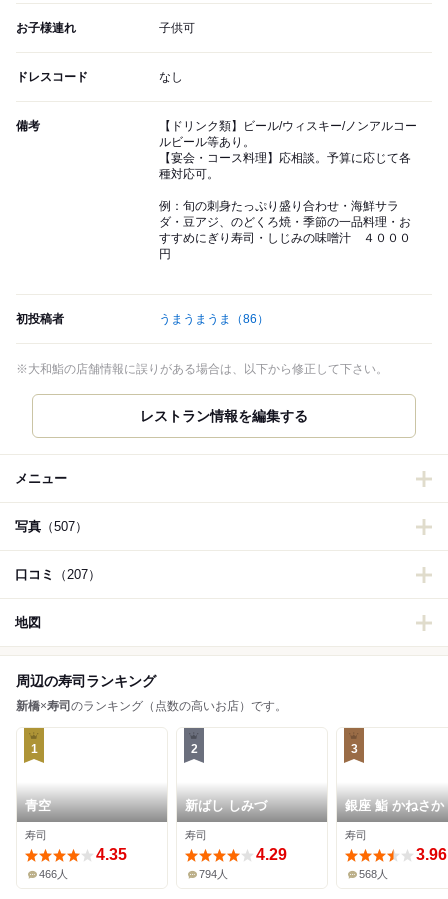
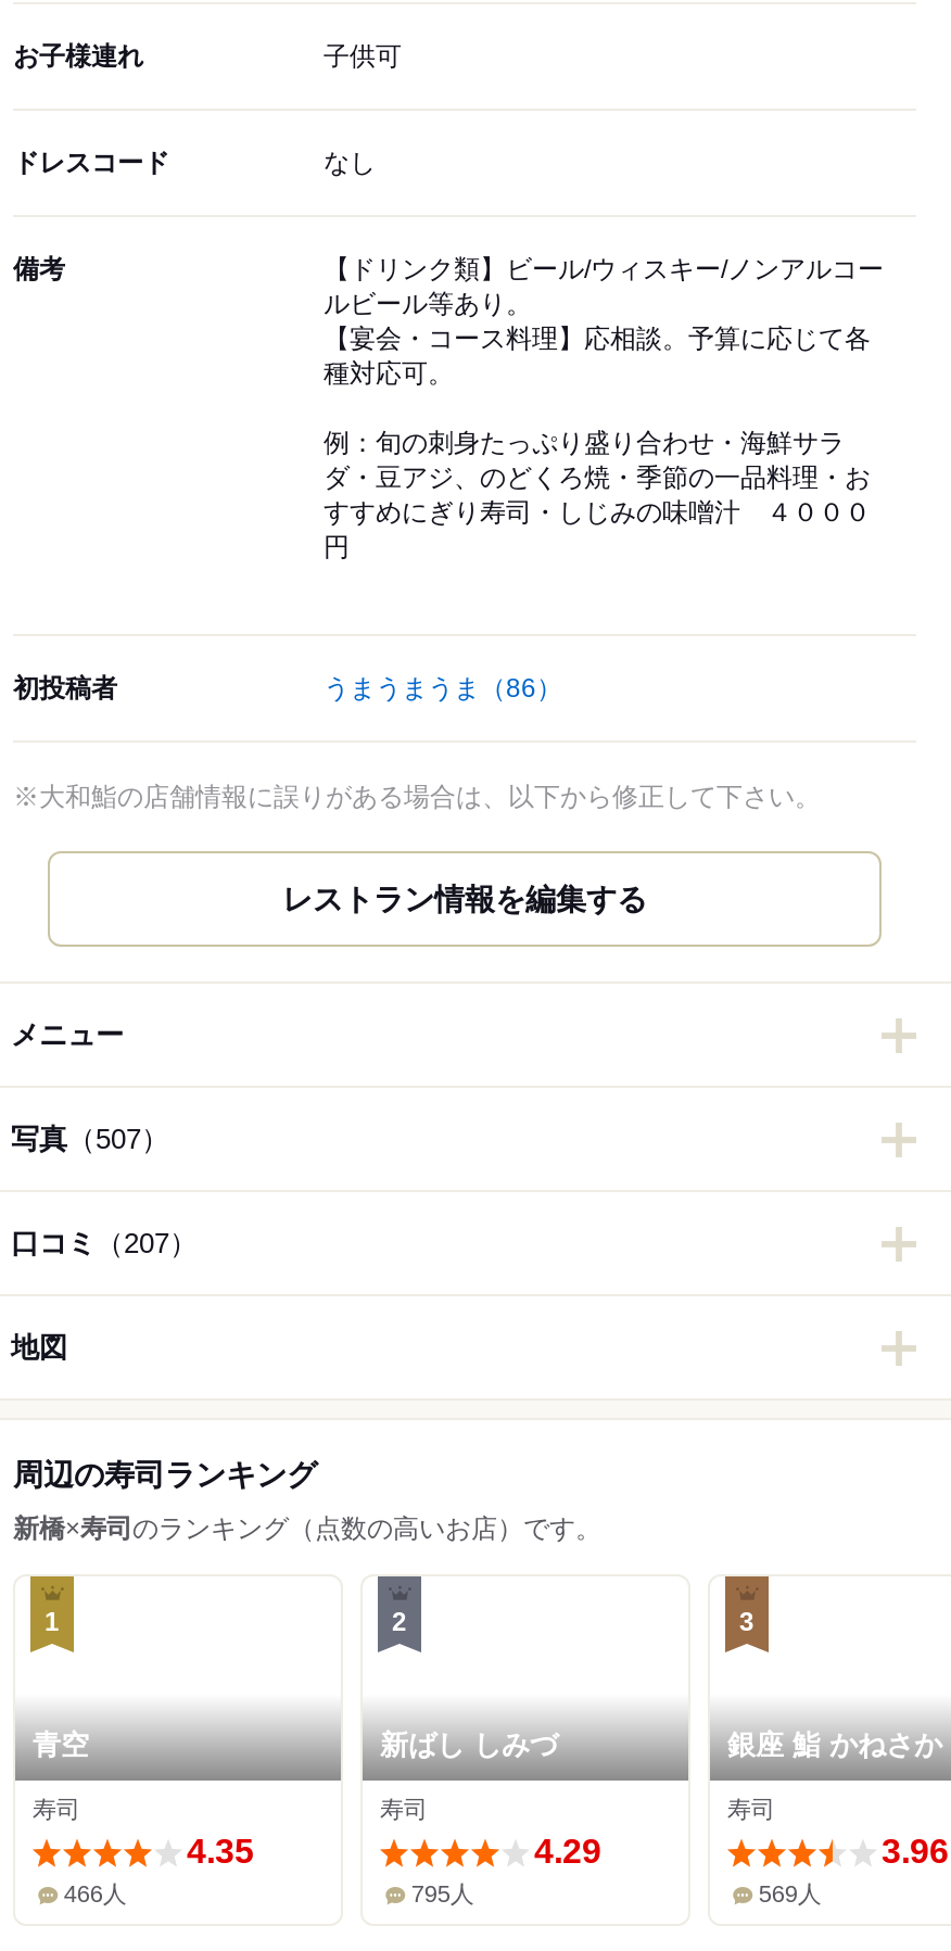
- 794人
+ 795人

- 568人
+ 569人
